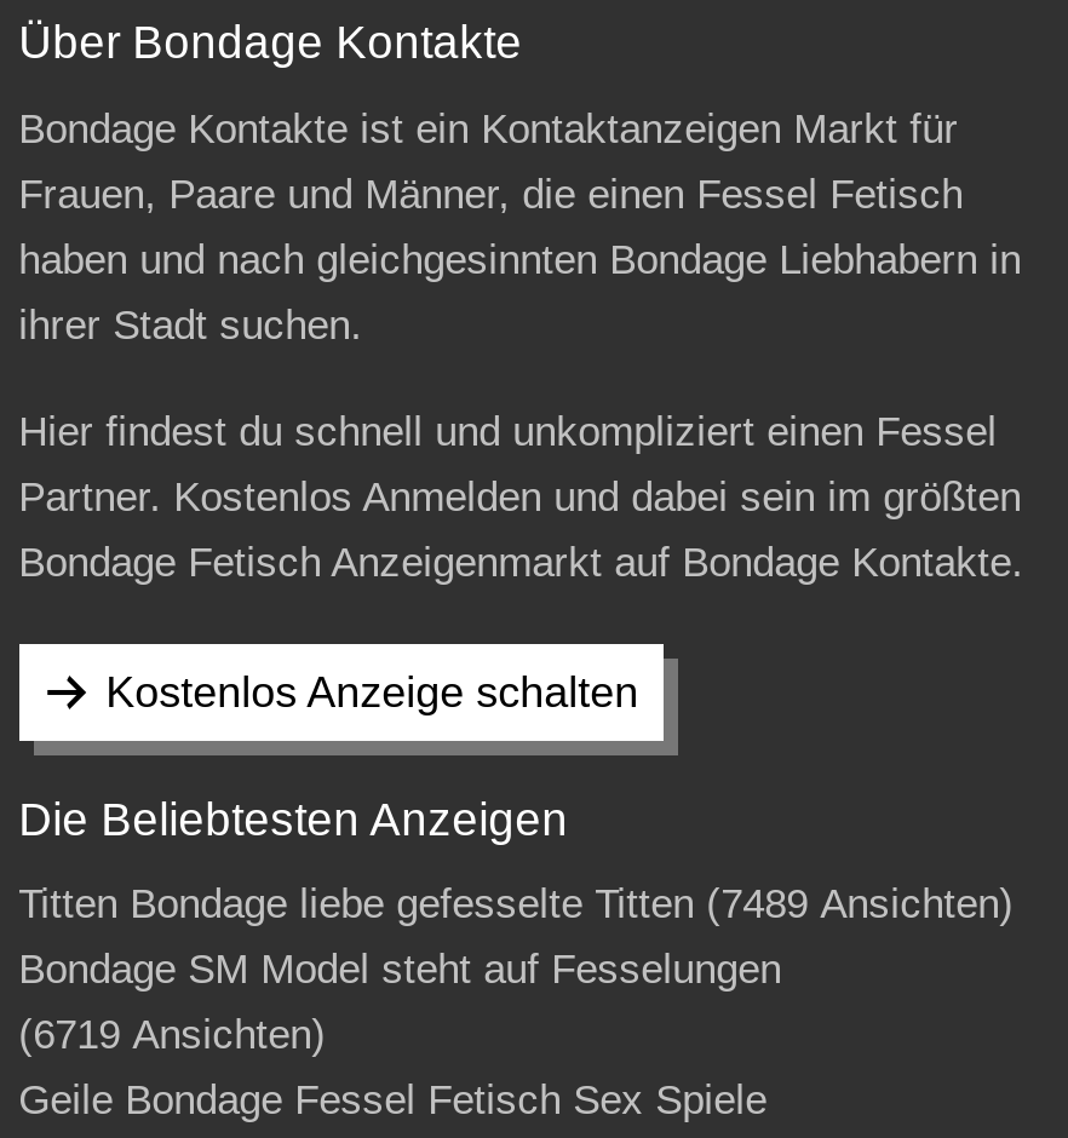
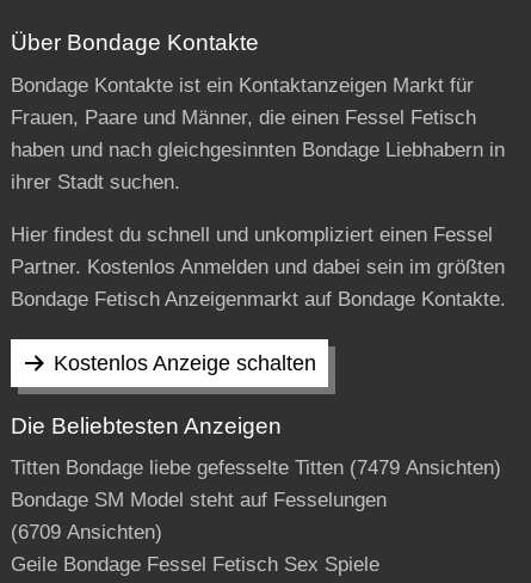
- Titten Bondage liebe gefesselte Titten (7489 Ansichten)
+ Titten Bondage liebe gefesselte Titten (7479 Ansichten)

- (6719 Ansichten)
+ (6709 Ansichten)
